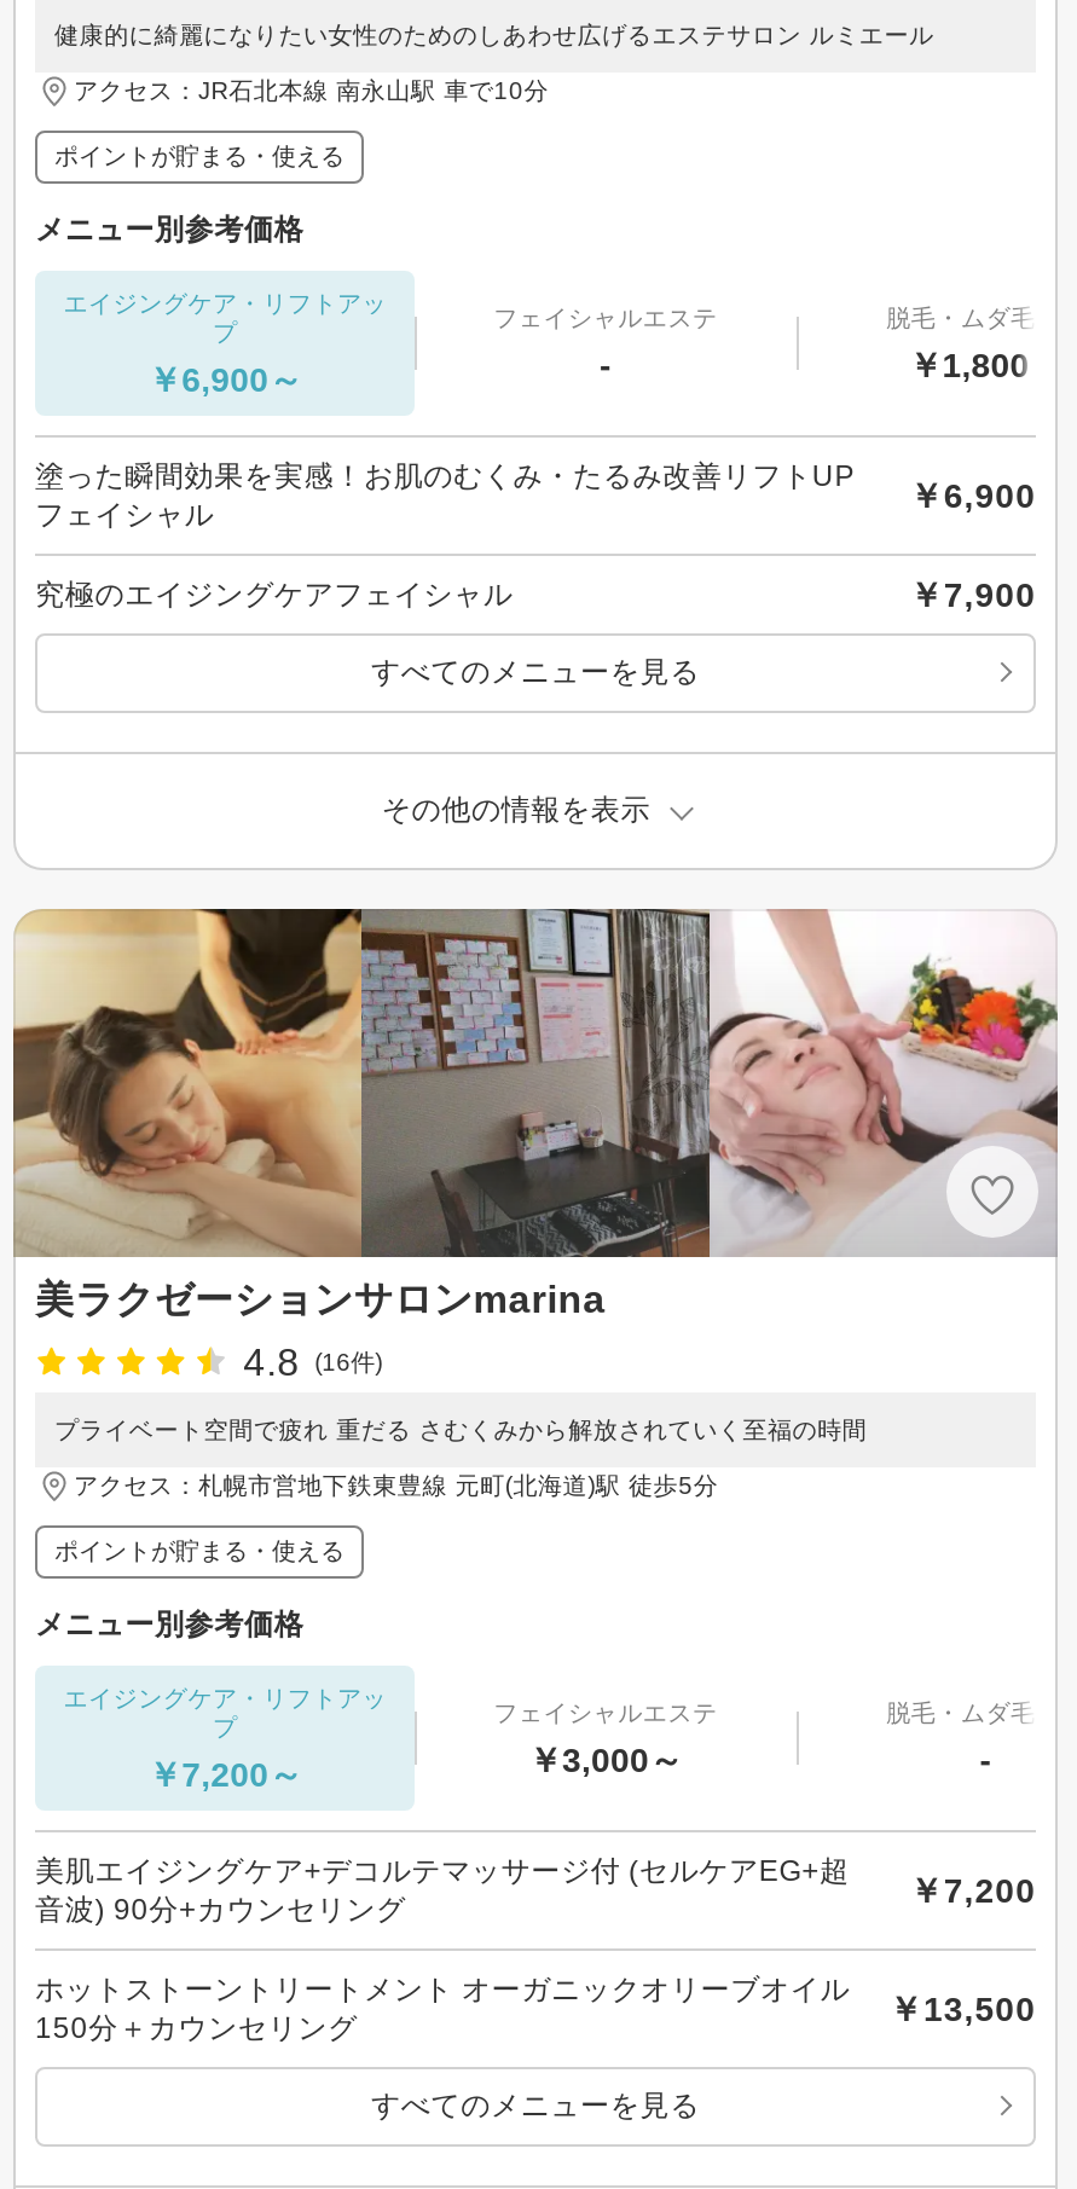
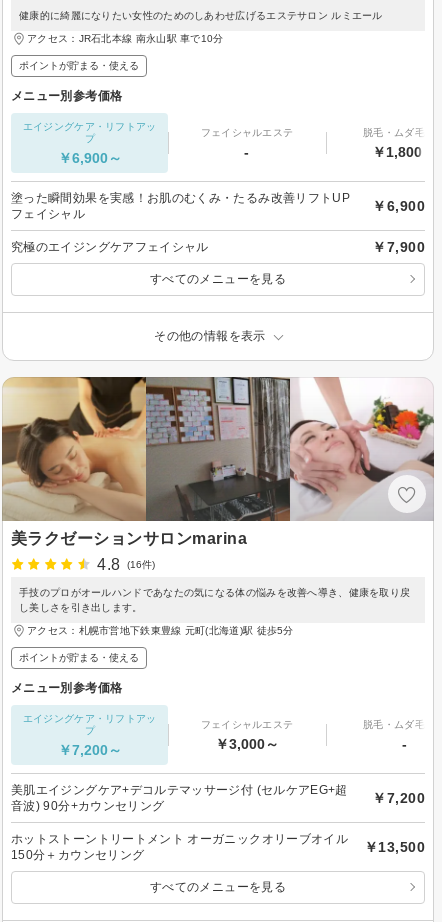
- プライベート空間で疲れ 重だる さむくみから解放されていく至福の時間
+ 手技のプロがオールハンドであなたの気になる体の悩みを改善へ導き、健康を取り戻
+ し美しさを引き出します。
